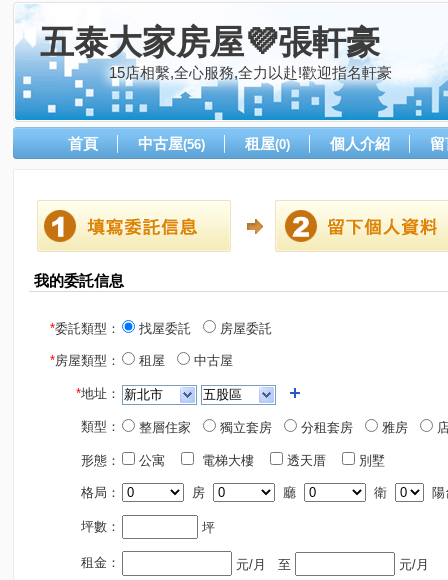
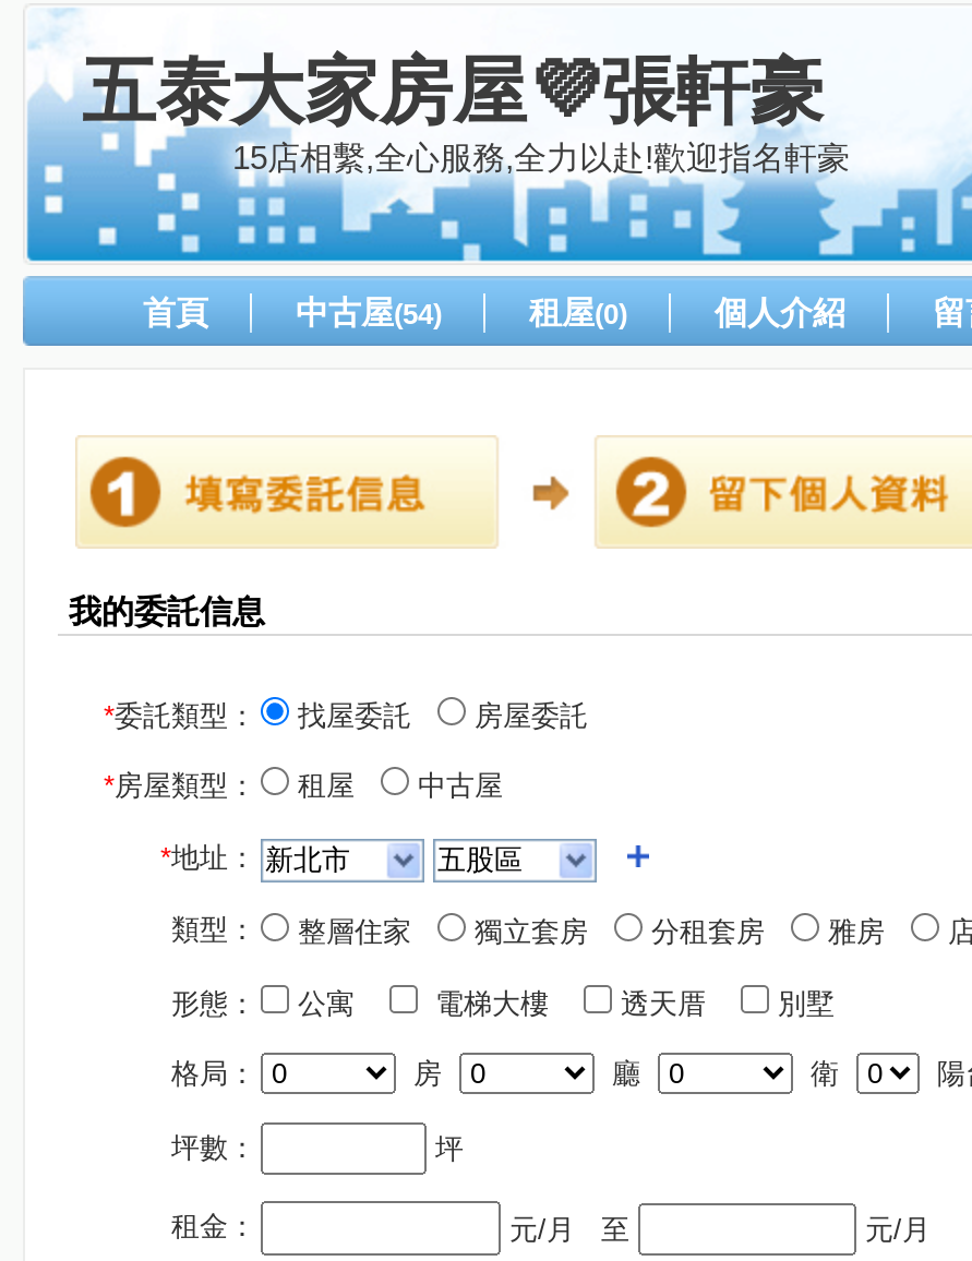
- 中古屋(56)
+ 中古屋(54)
